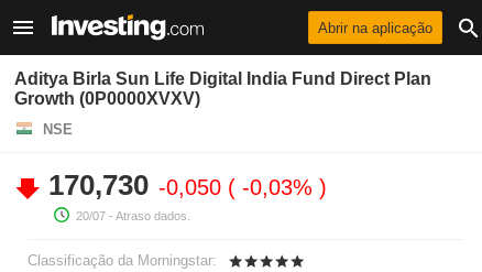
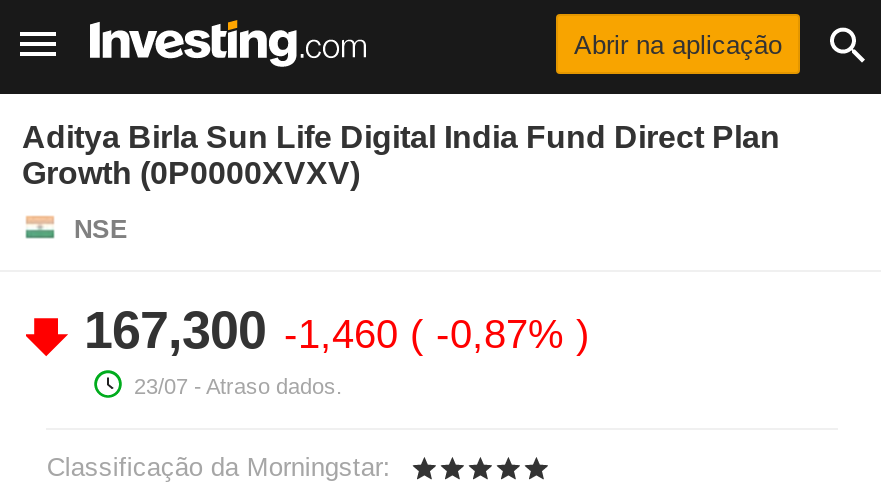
- 170,730 -0,050 -0,03%
+ 167,300 -1,460 -0,87%

- 20/07 - Atraso dados.
+ 23/07 - Atraso dados.
